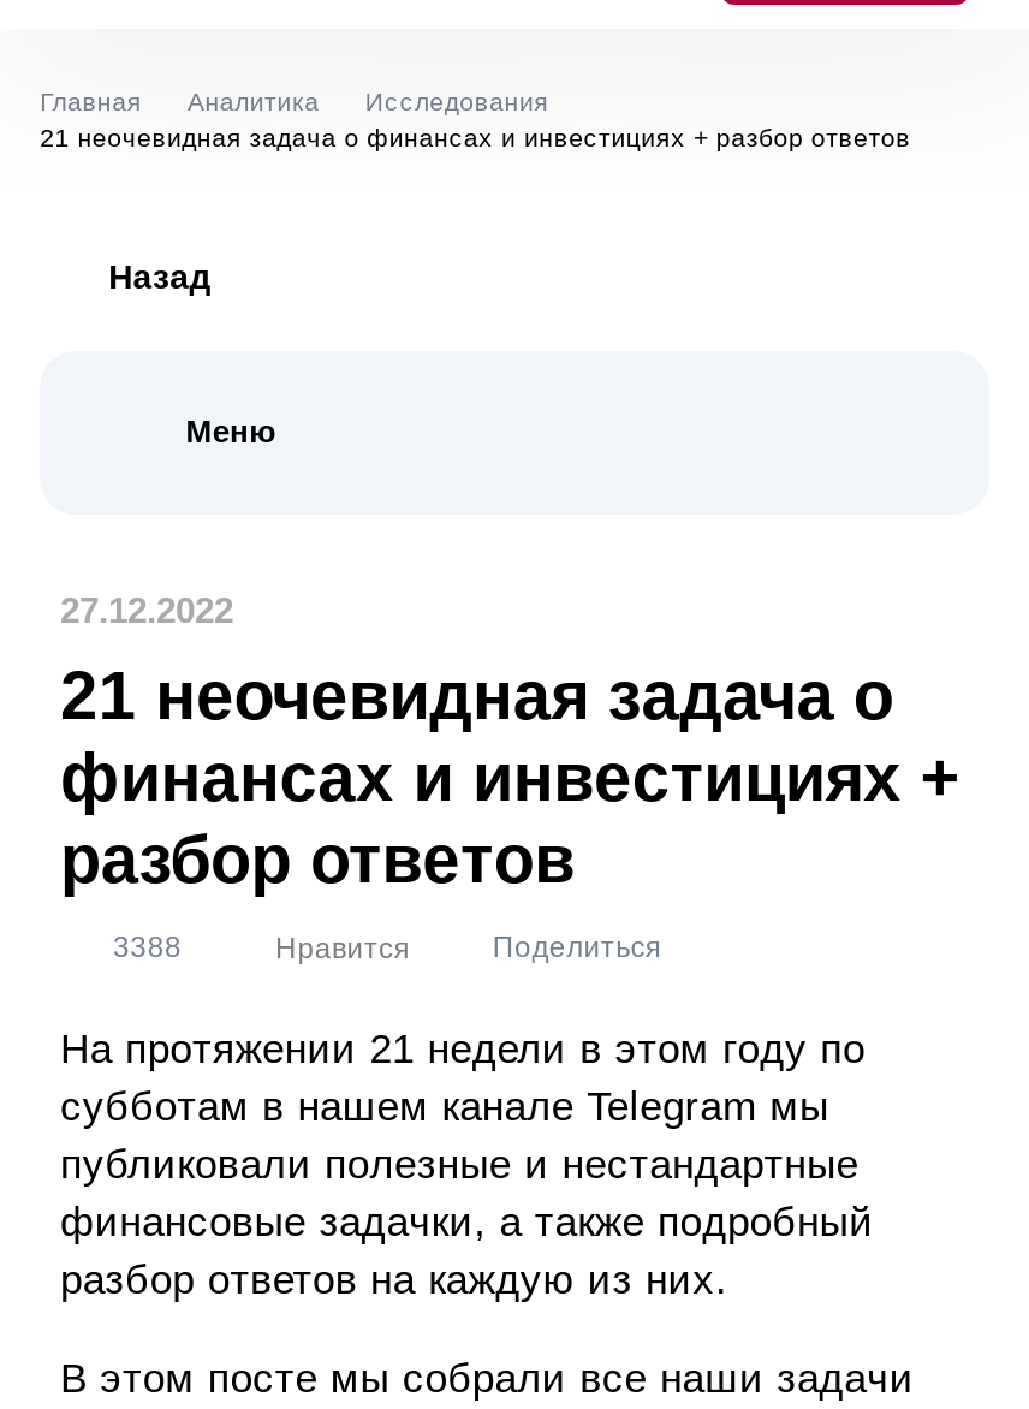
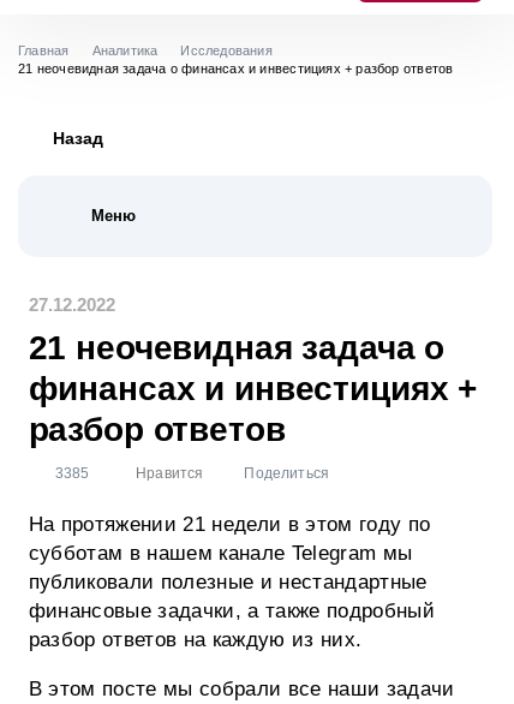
- 3388
+ 3385
